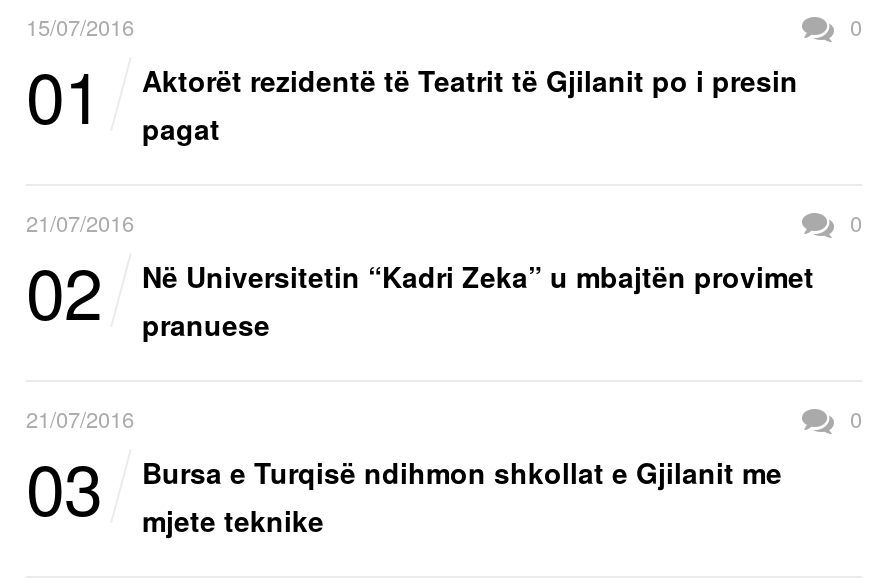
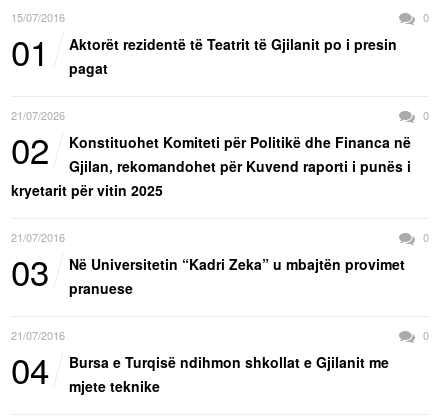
- 21/07/2016
+ 21/07/2026

+ Konstituohet Komiteti për Politikë dhe Financa në
+ Gjilan, rekomandohet për Kuvend raporti i punës i
+ kryetarit për vitin 2025
+ 21/07/2016
+ 0
+ 03

- 03 Bursa e Turqisë ndihmon shkollat e Gjilanit me mjete teknike
+ 04 Bursa e Turqisë ndihmon shkollat e Gjilanit me mjete teknike
